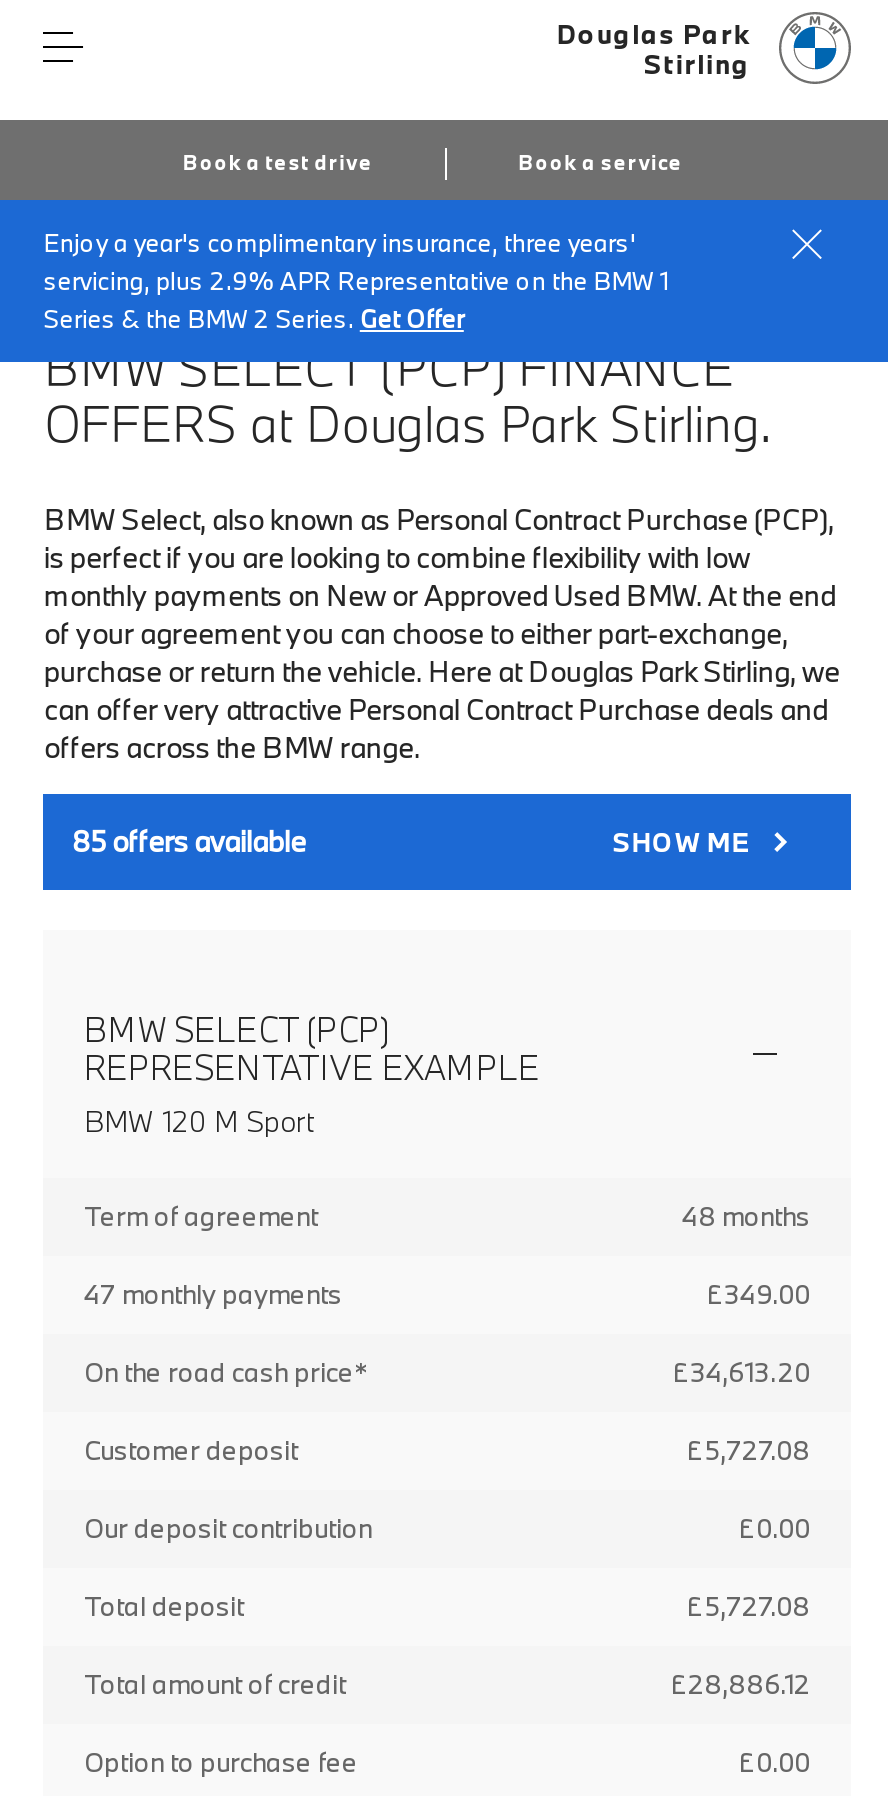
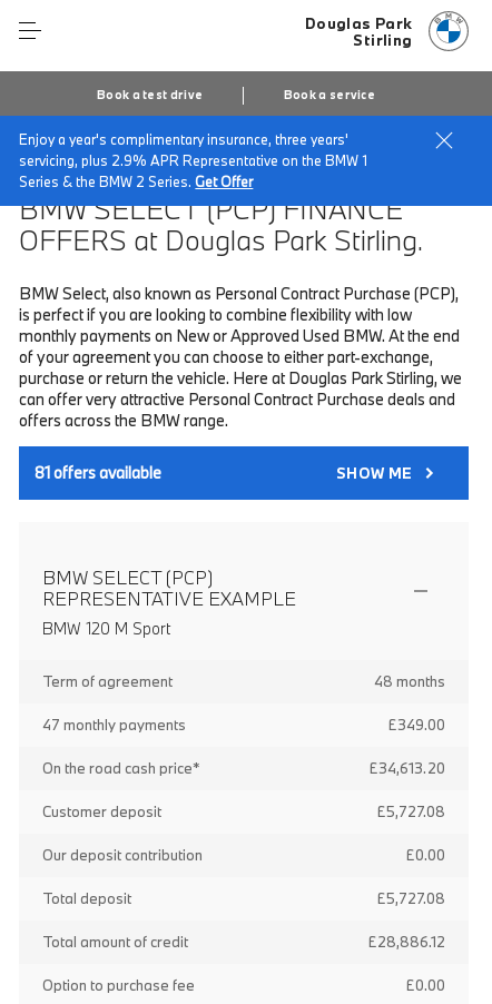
- 85 offers available
+ 81 offers available
